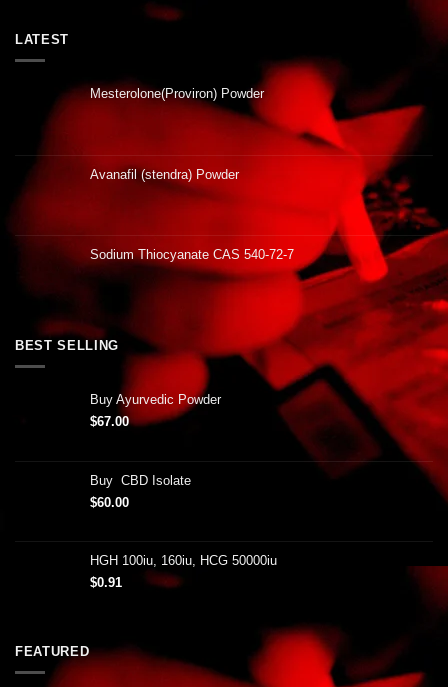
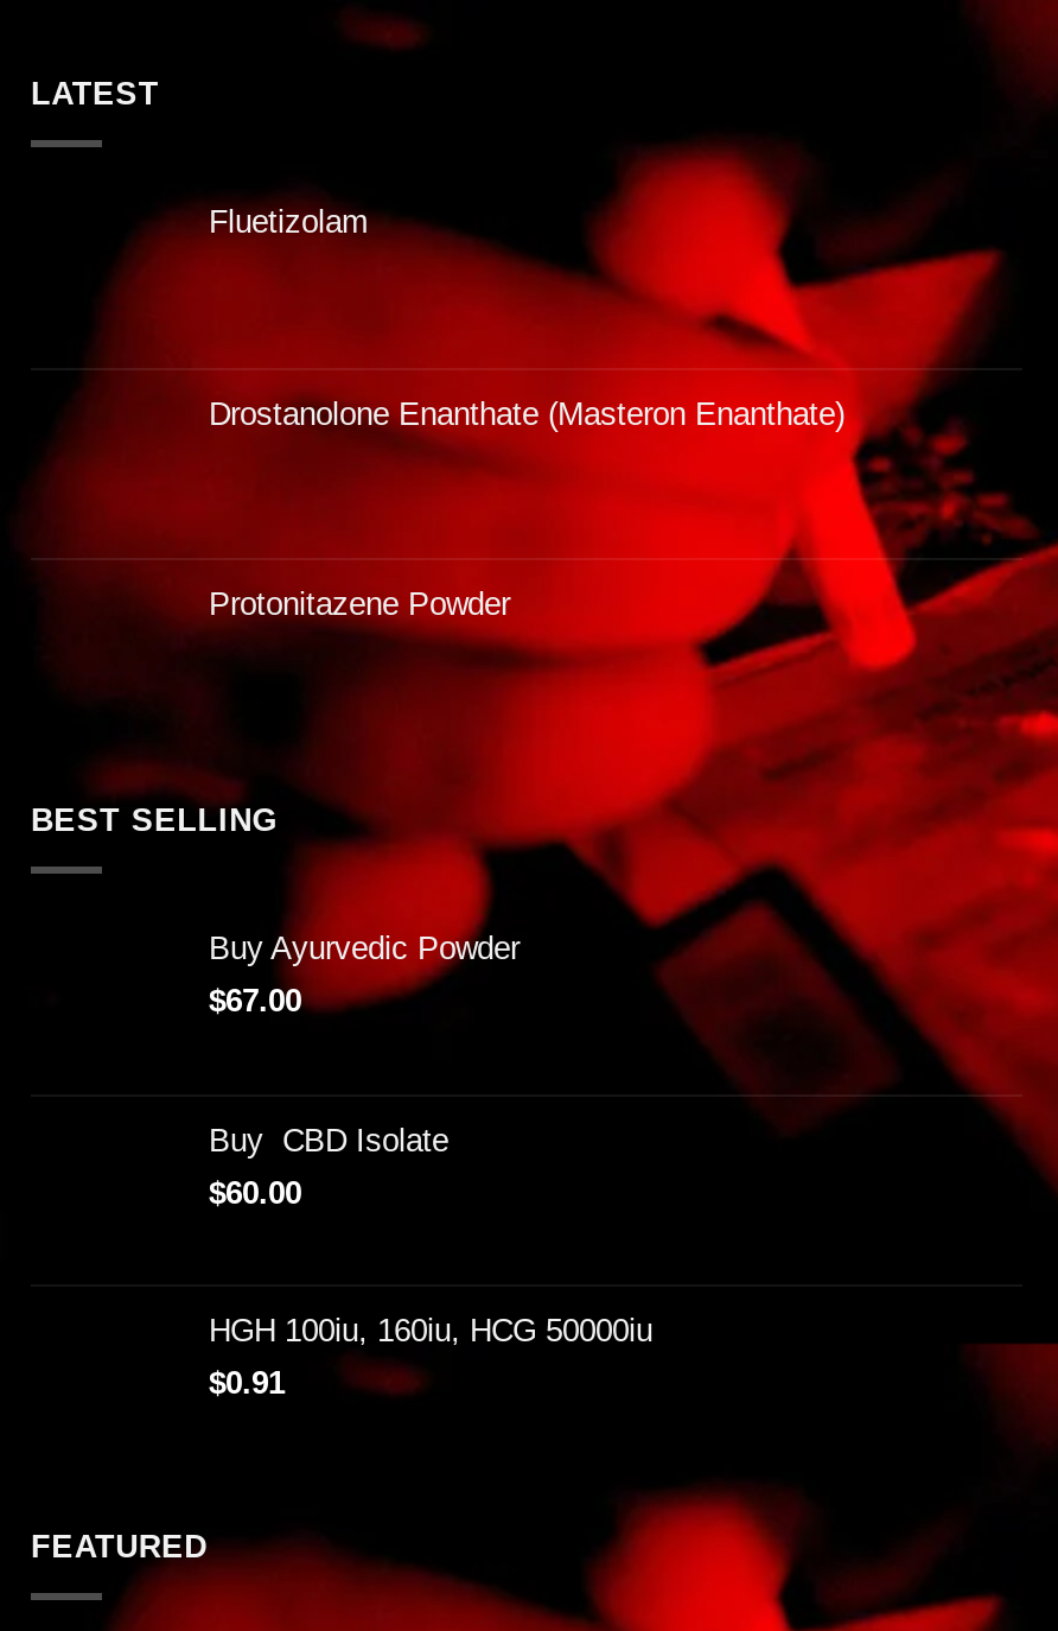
- Mesterolone(Proviron) Powder
+ Fluetizolam

- Avanafil (stendra) Powder
+ Drostanolone Enanthate (Masteron Enanthate)

- Sodium Thiocyanate CAS 540-72-7
+ Protonitazene Powder
